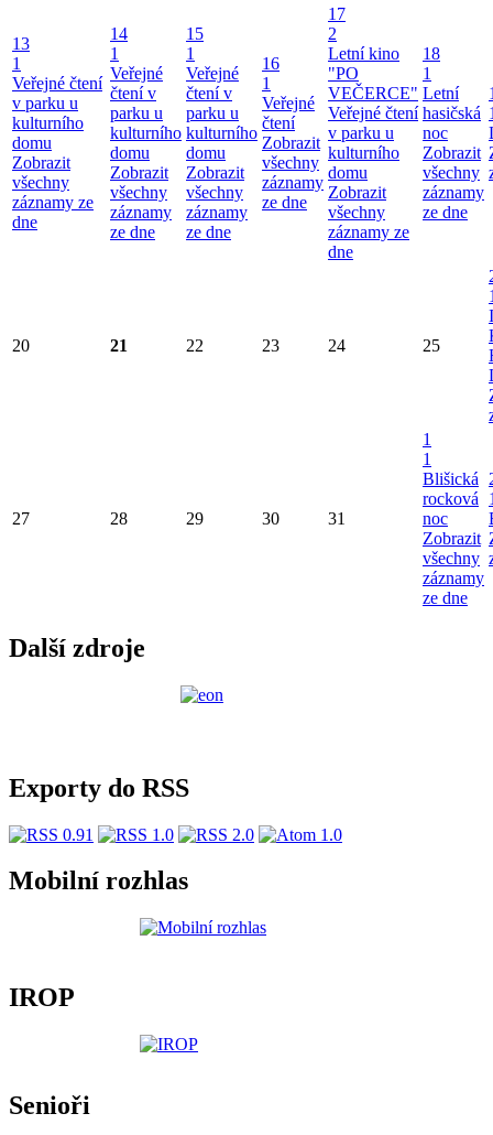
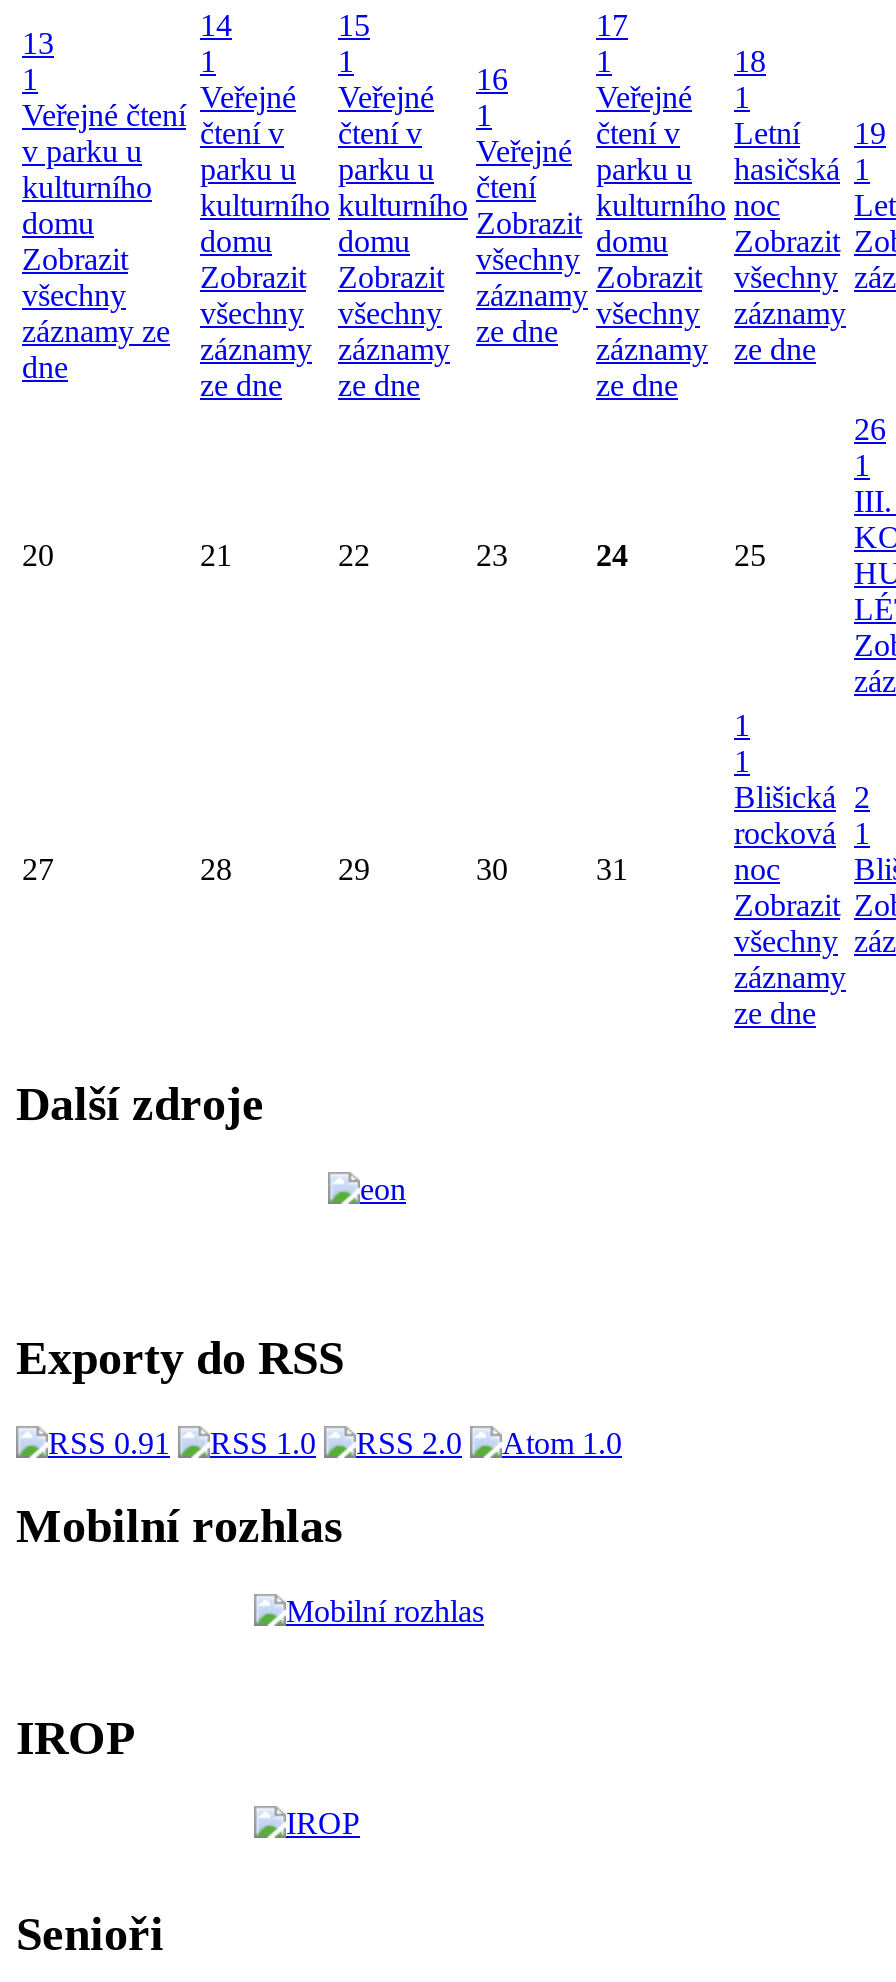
- 2
- Letní kino
- "PO
- VEČERCE"
- Veřejné čtení
- v parku u
+ 1
+ Veřejné
+ čtení v
+ parku u
